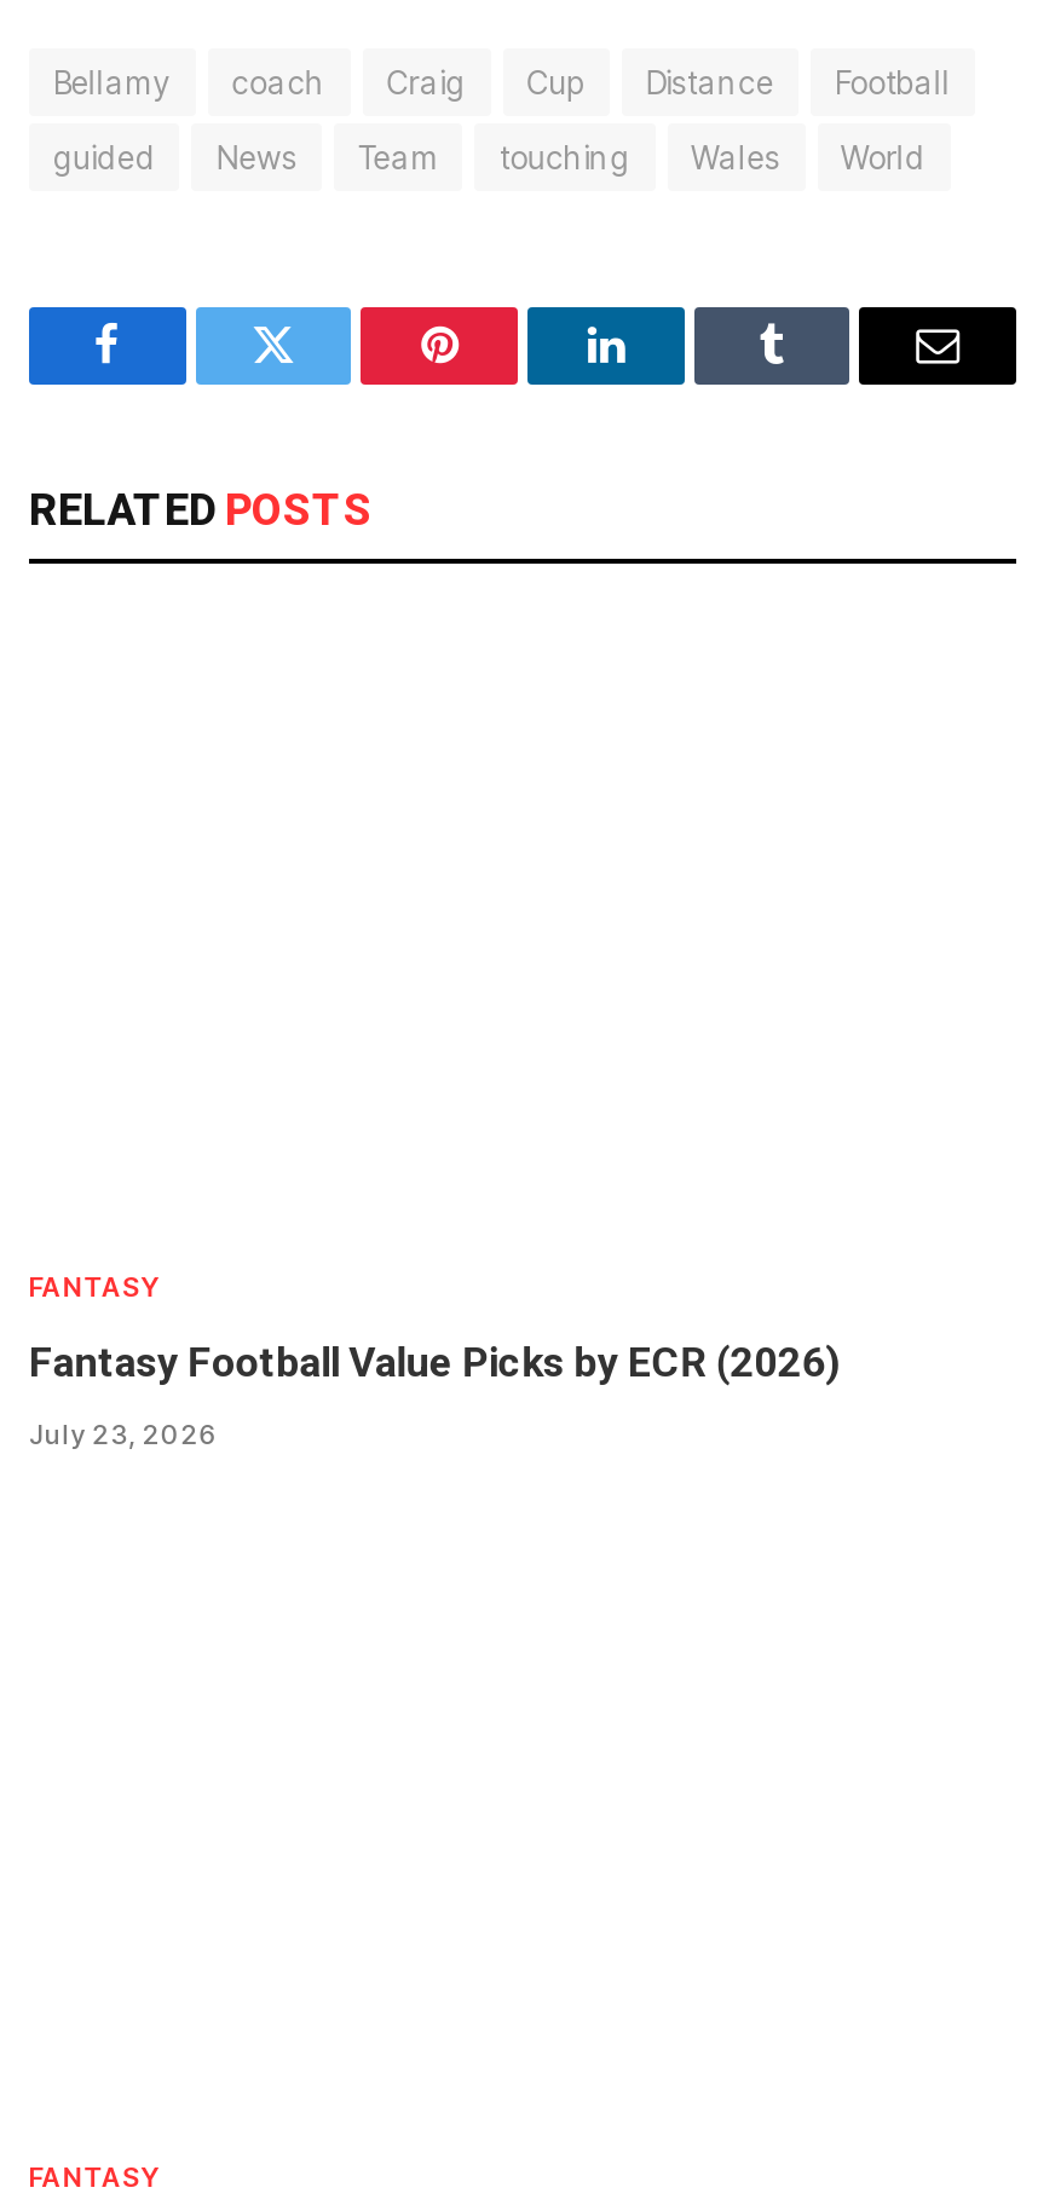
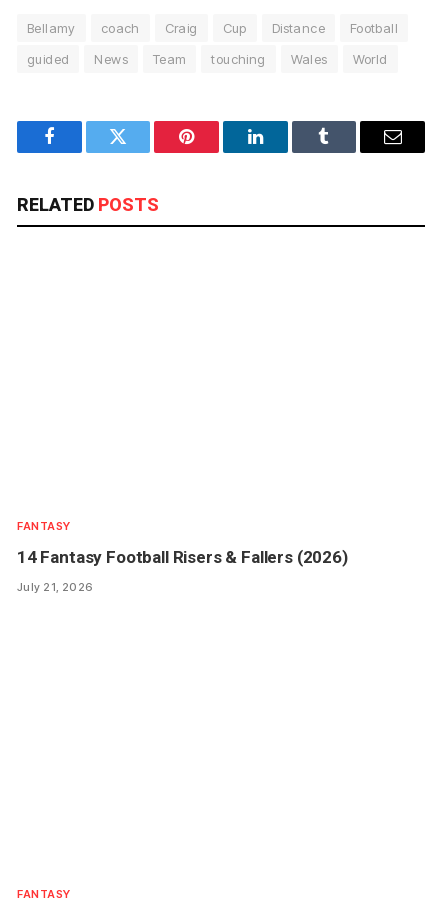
- Fantasy Football Value Picks by ECR (2026)
+ 14 Fantasy Football Risers & Fallers (2026)

- July 23, 2026
+ July 21, 2026
